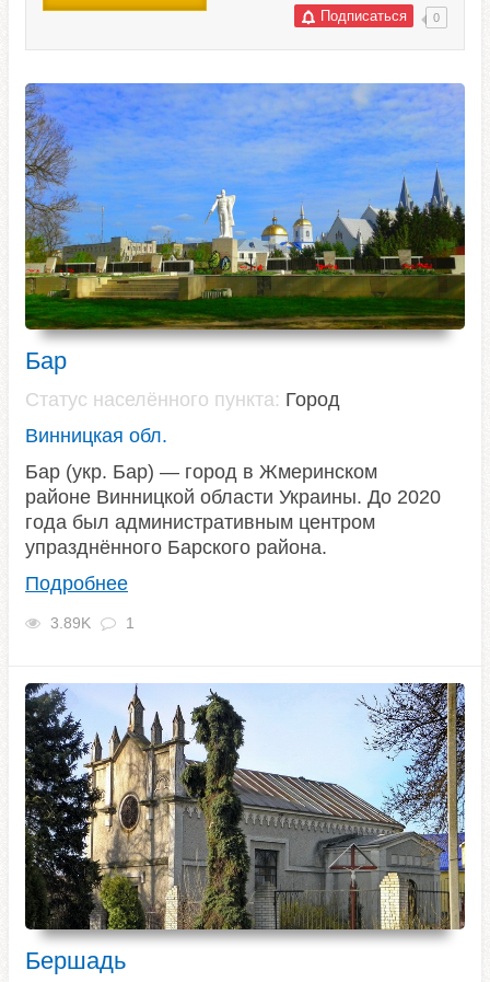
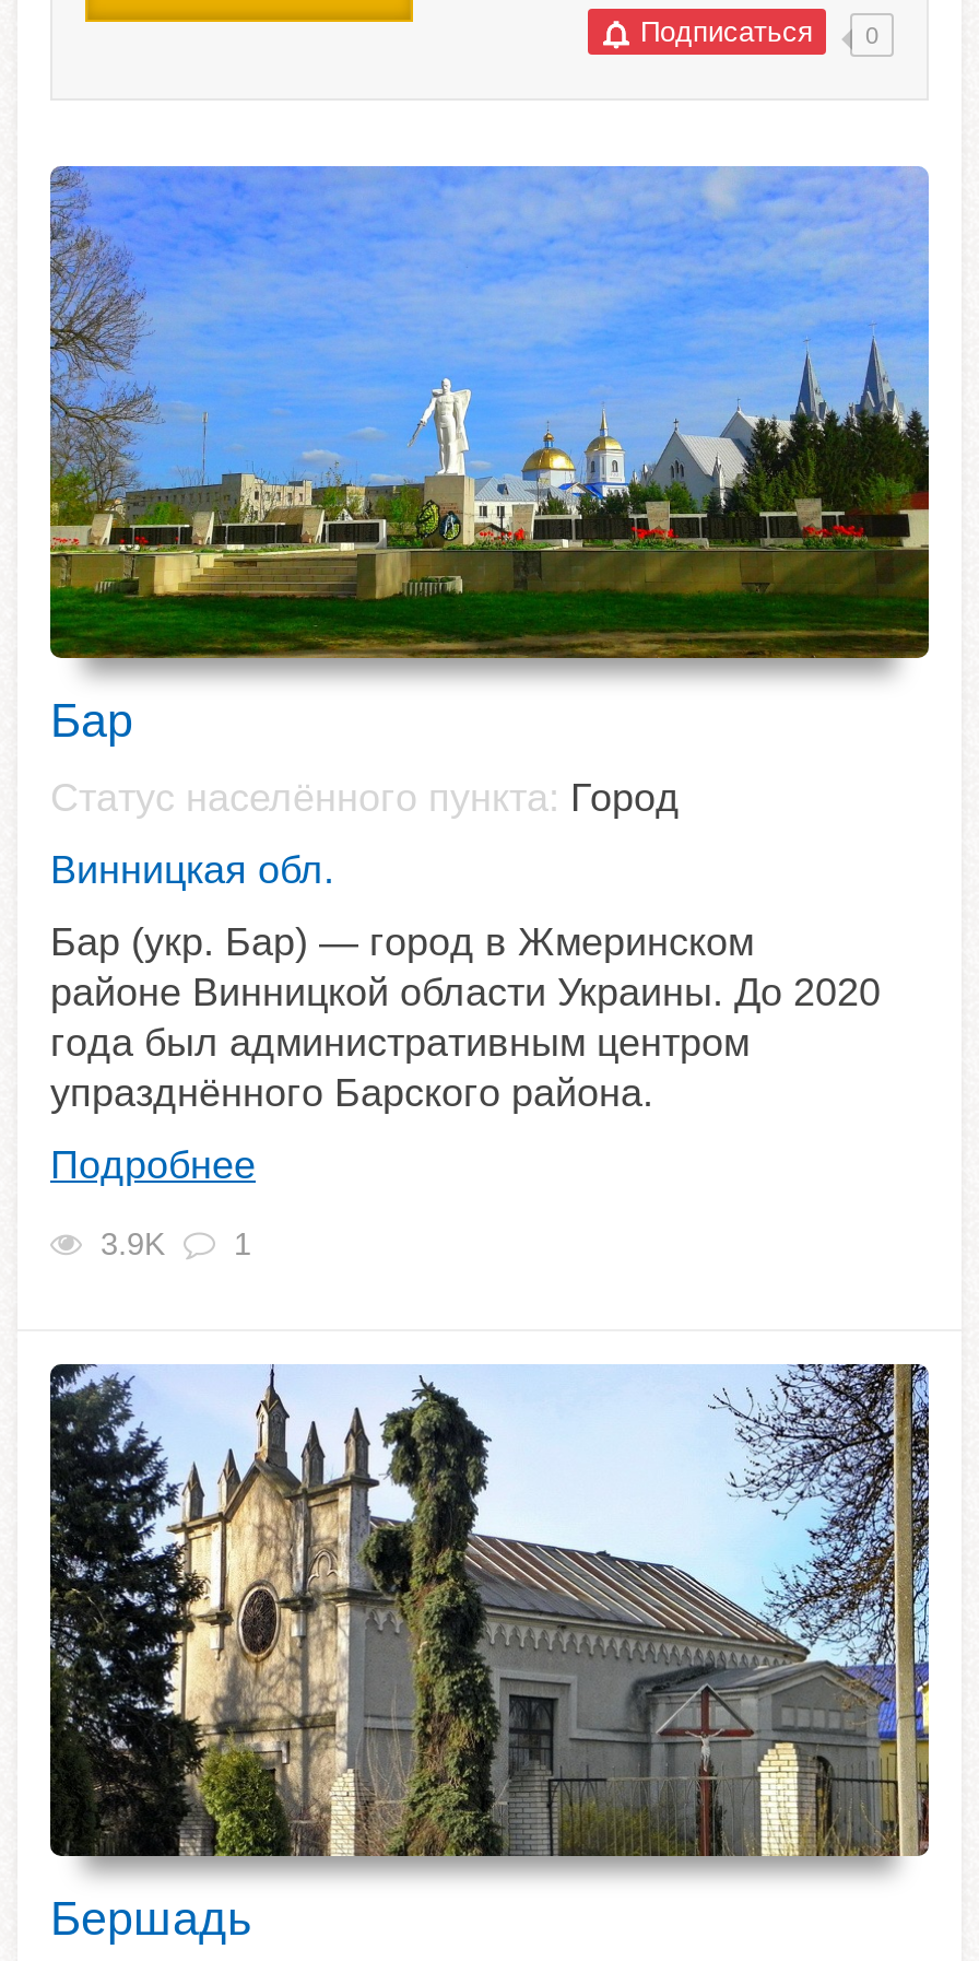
- 3.89K 1
+ 3.9K 1
